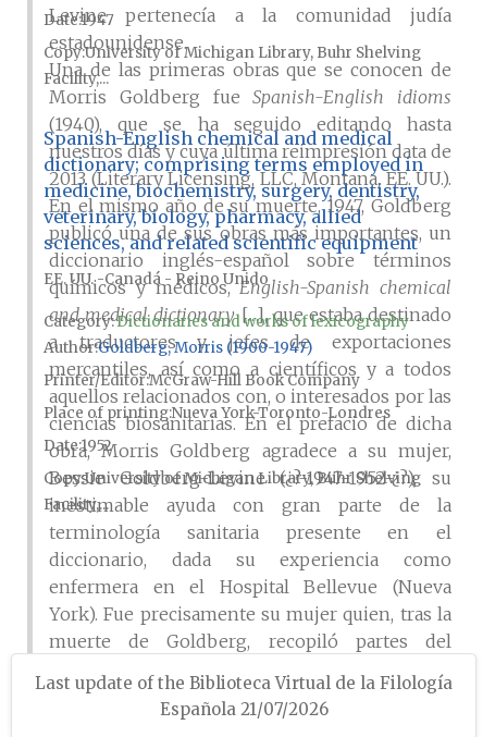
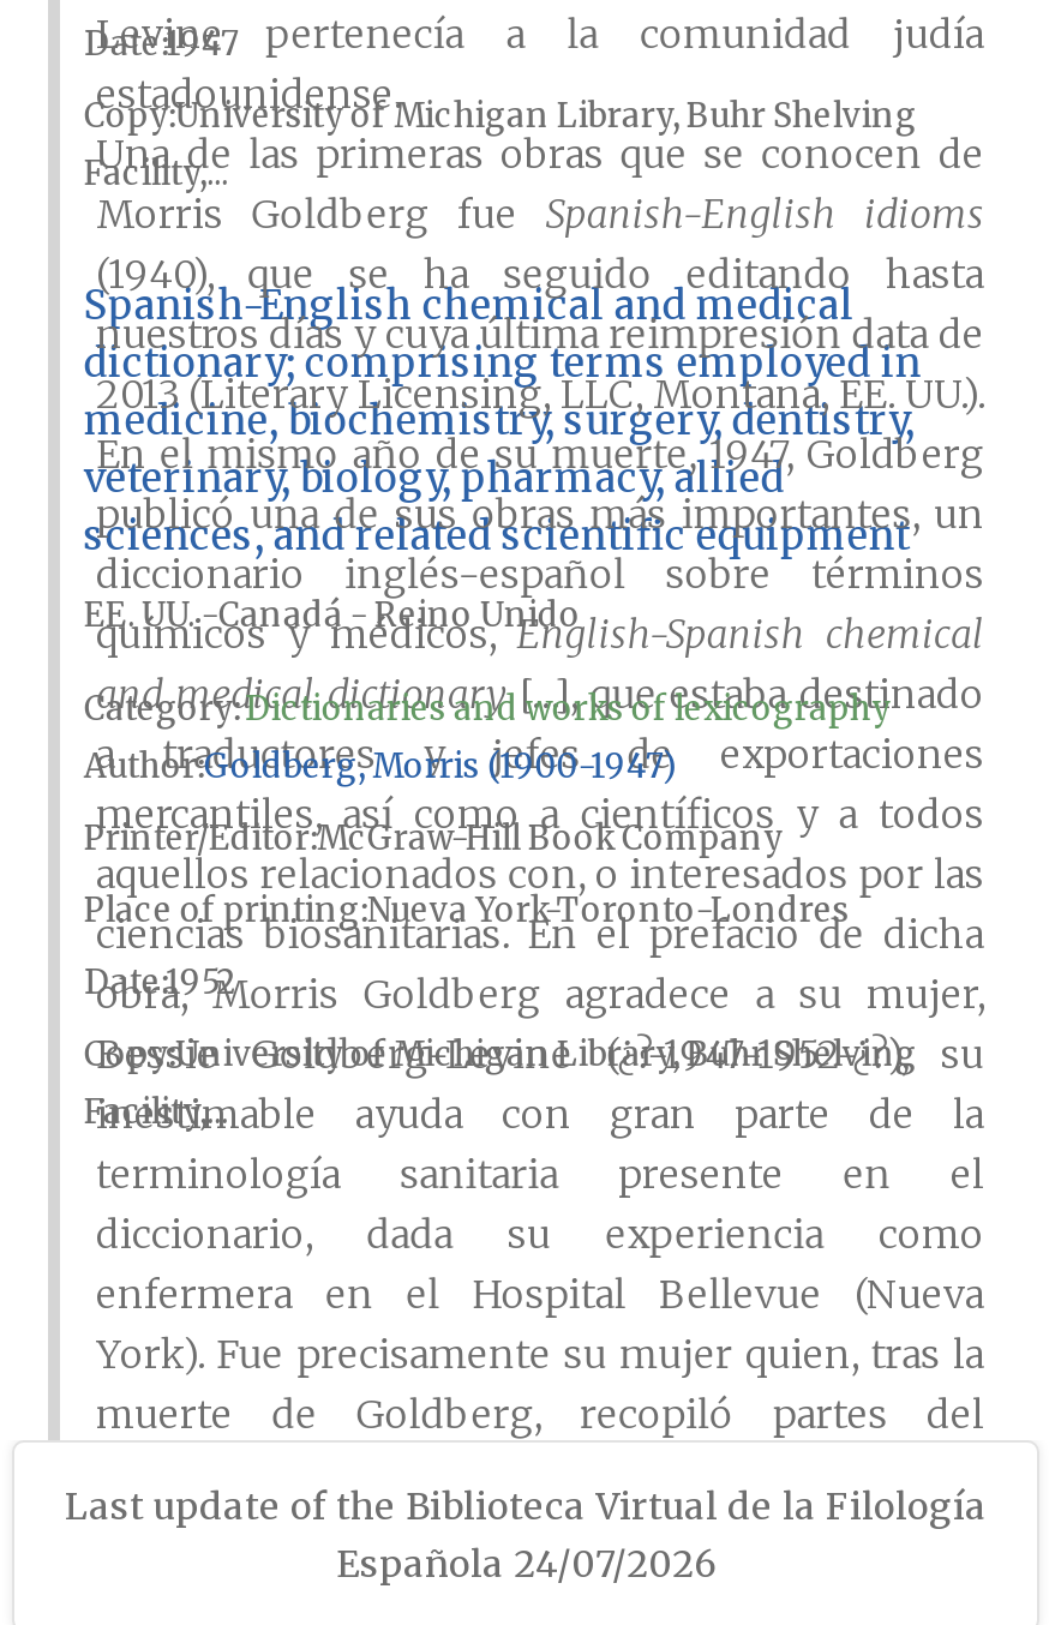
- Española 21/07/2026
+ Española 24/07/2026
